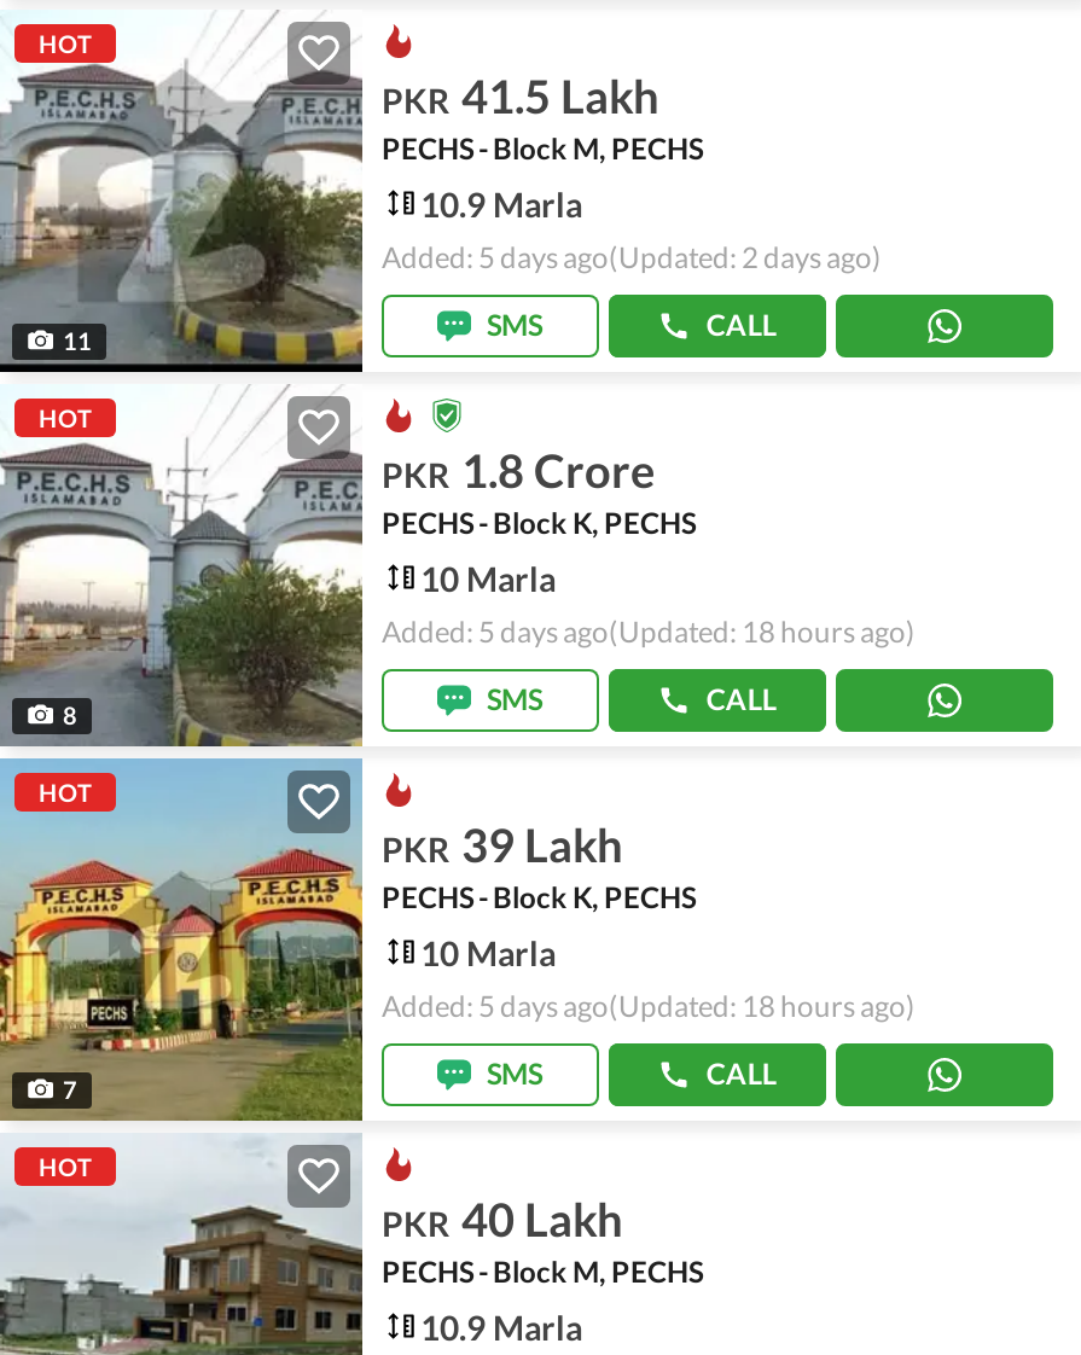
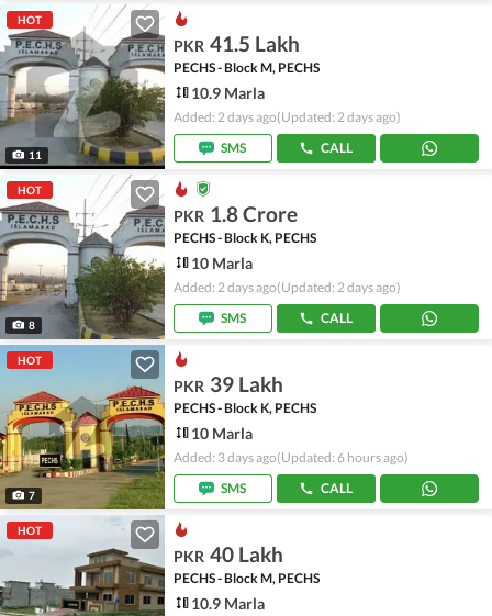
- Added: 5 days ago(Updated: 2 days ago)
+ Added: 2 days ago(Updated: 2 days ago)

- Added: 5 days ago(Updated: 18 hours ago)
+ Added: 2 days ago(Updated: 2 days ago)

- Added: 5 days ago(Updated: 18 hours ago)
+ Added: 3 days ago(Updated: 6 hours ago)
